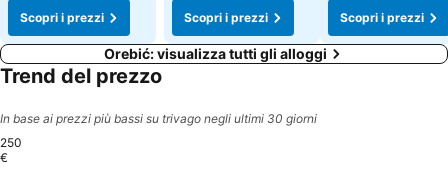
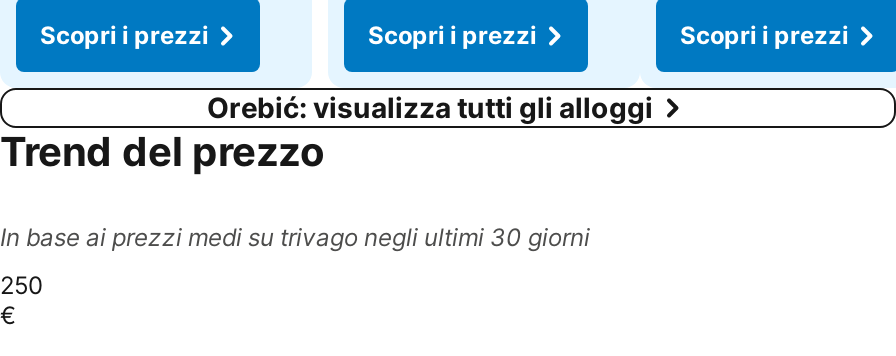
- In base ai prezzi più bassi su trivago negli ultimi 30 giorni
+ In base ai prezzi medi su trivago negli ultimi 30 giorni
